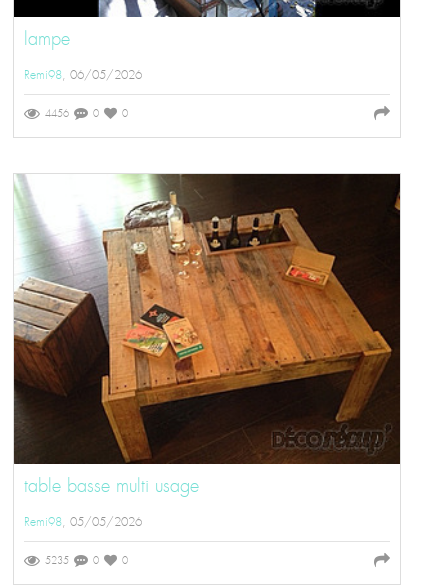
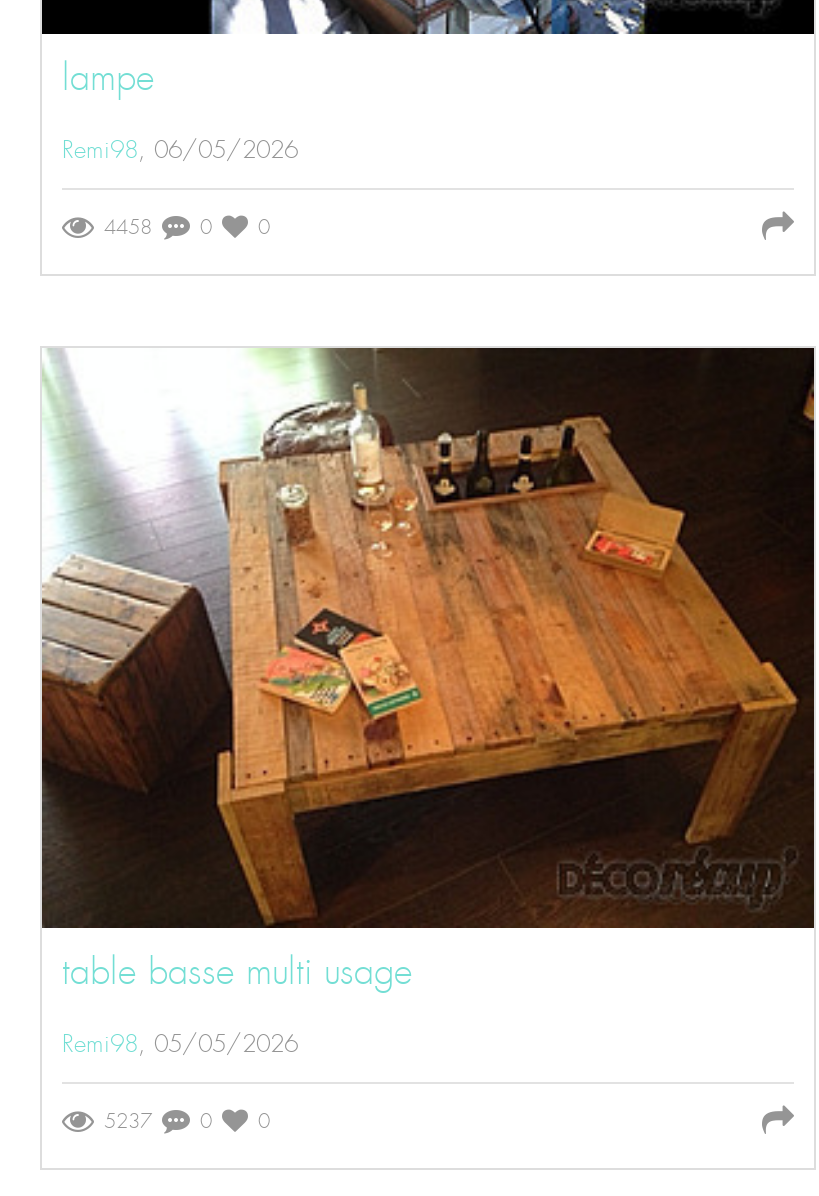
- 4456 0 0
+ 4458 0 0

- 5235 0 0
+ 5237 0 0
